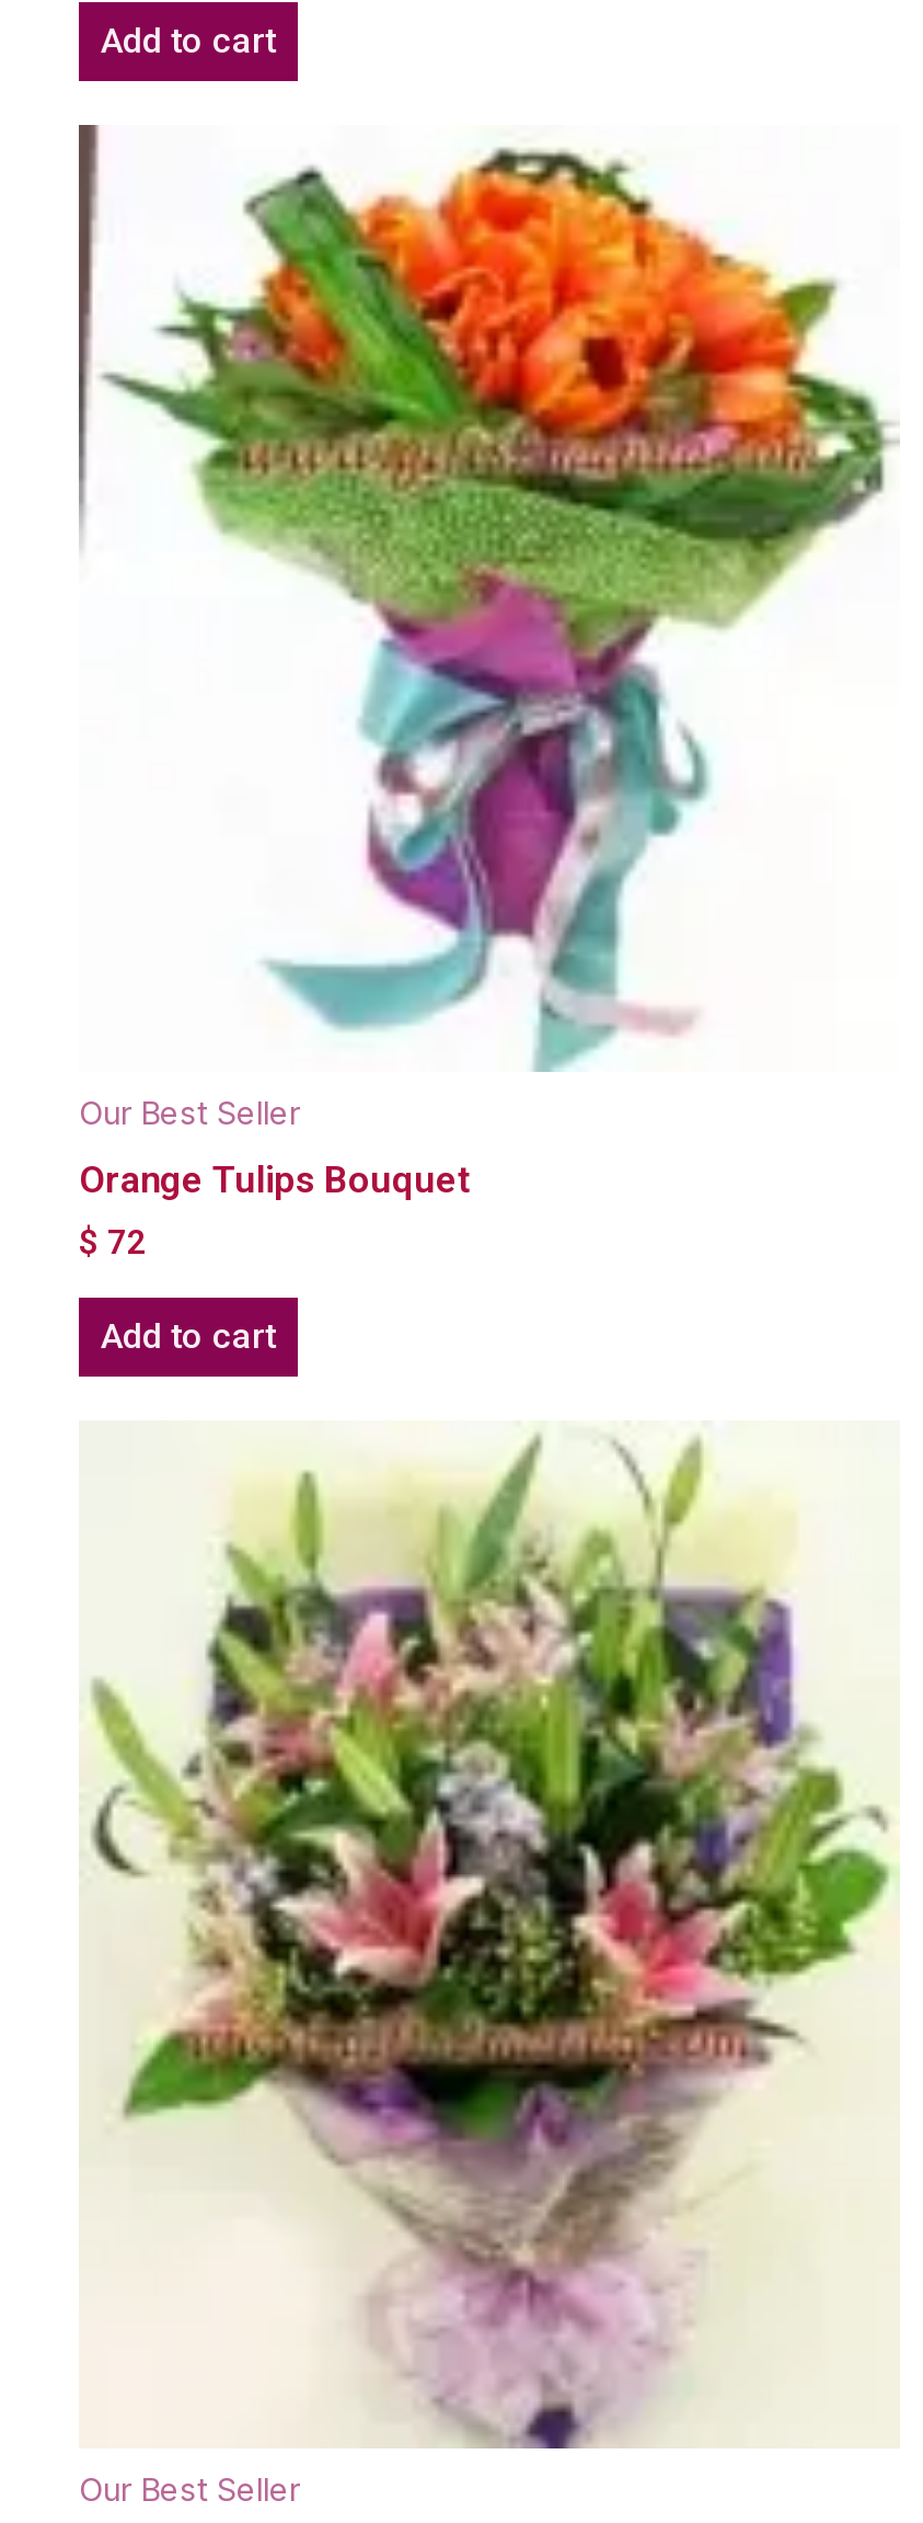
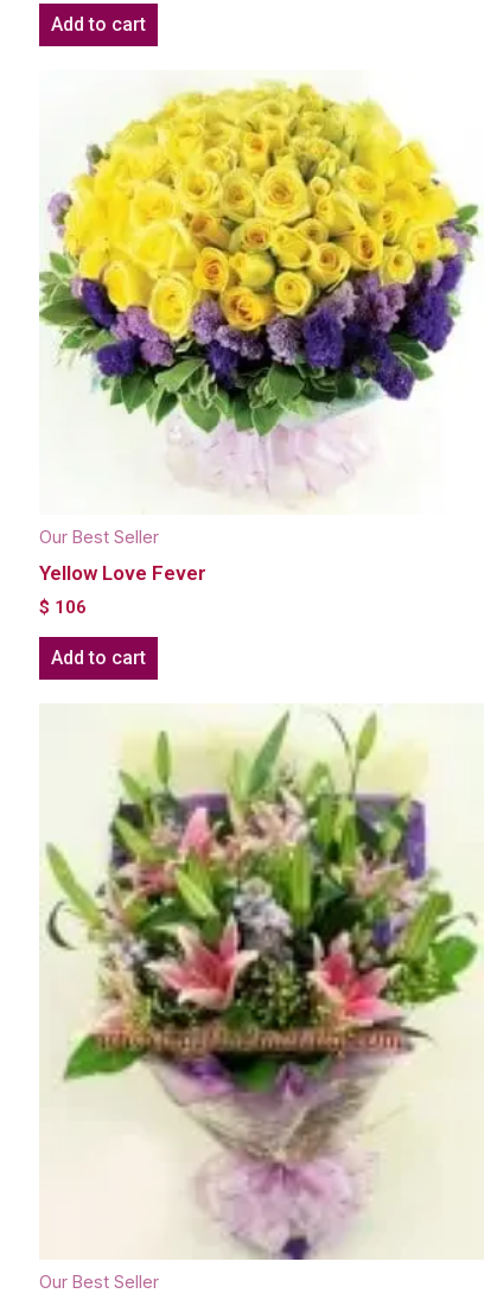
- [image]
- Orange Tulips Bouquet
+ [image]
+ Yellow Love Fever

- $72
+ $106
